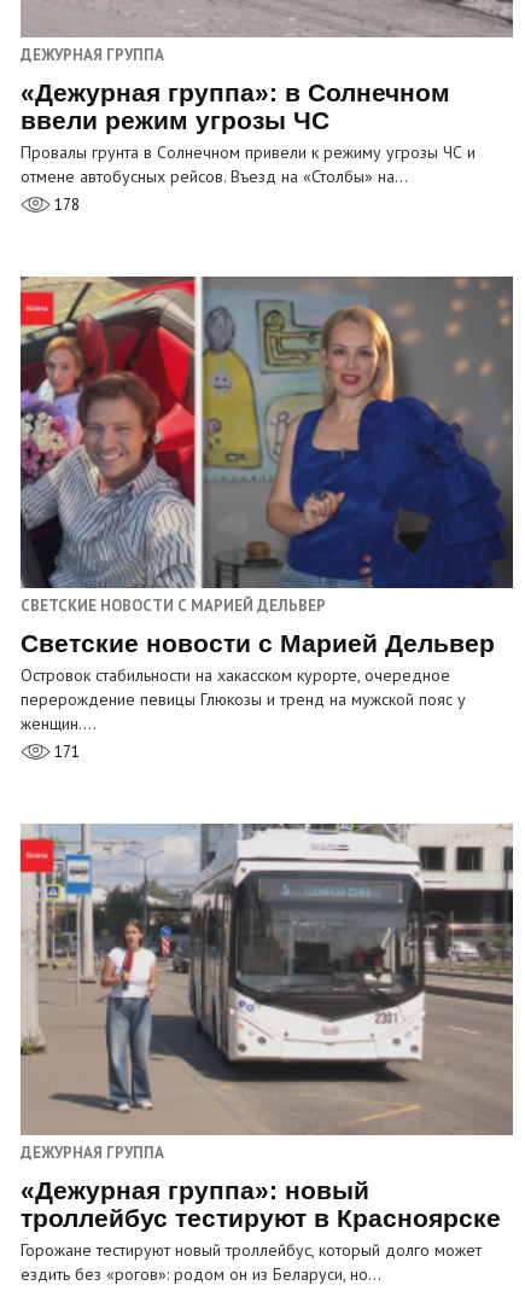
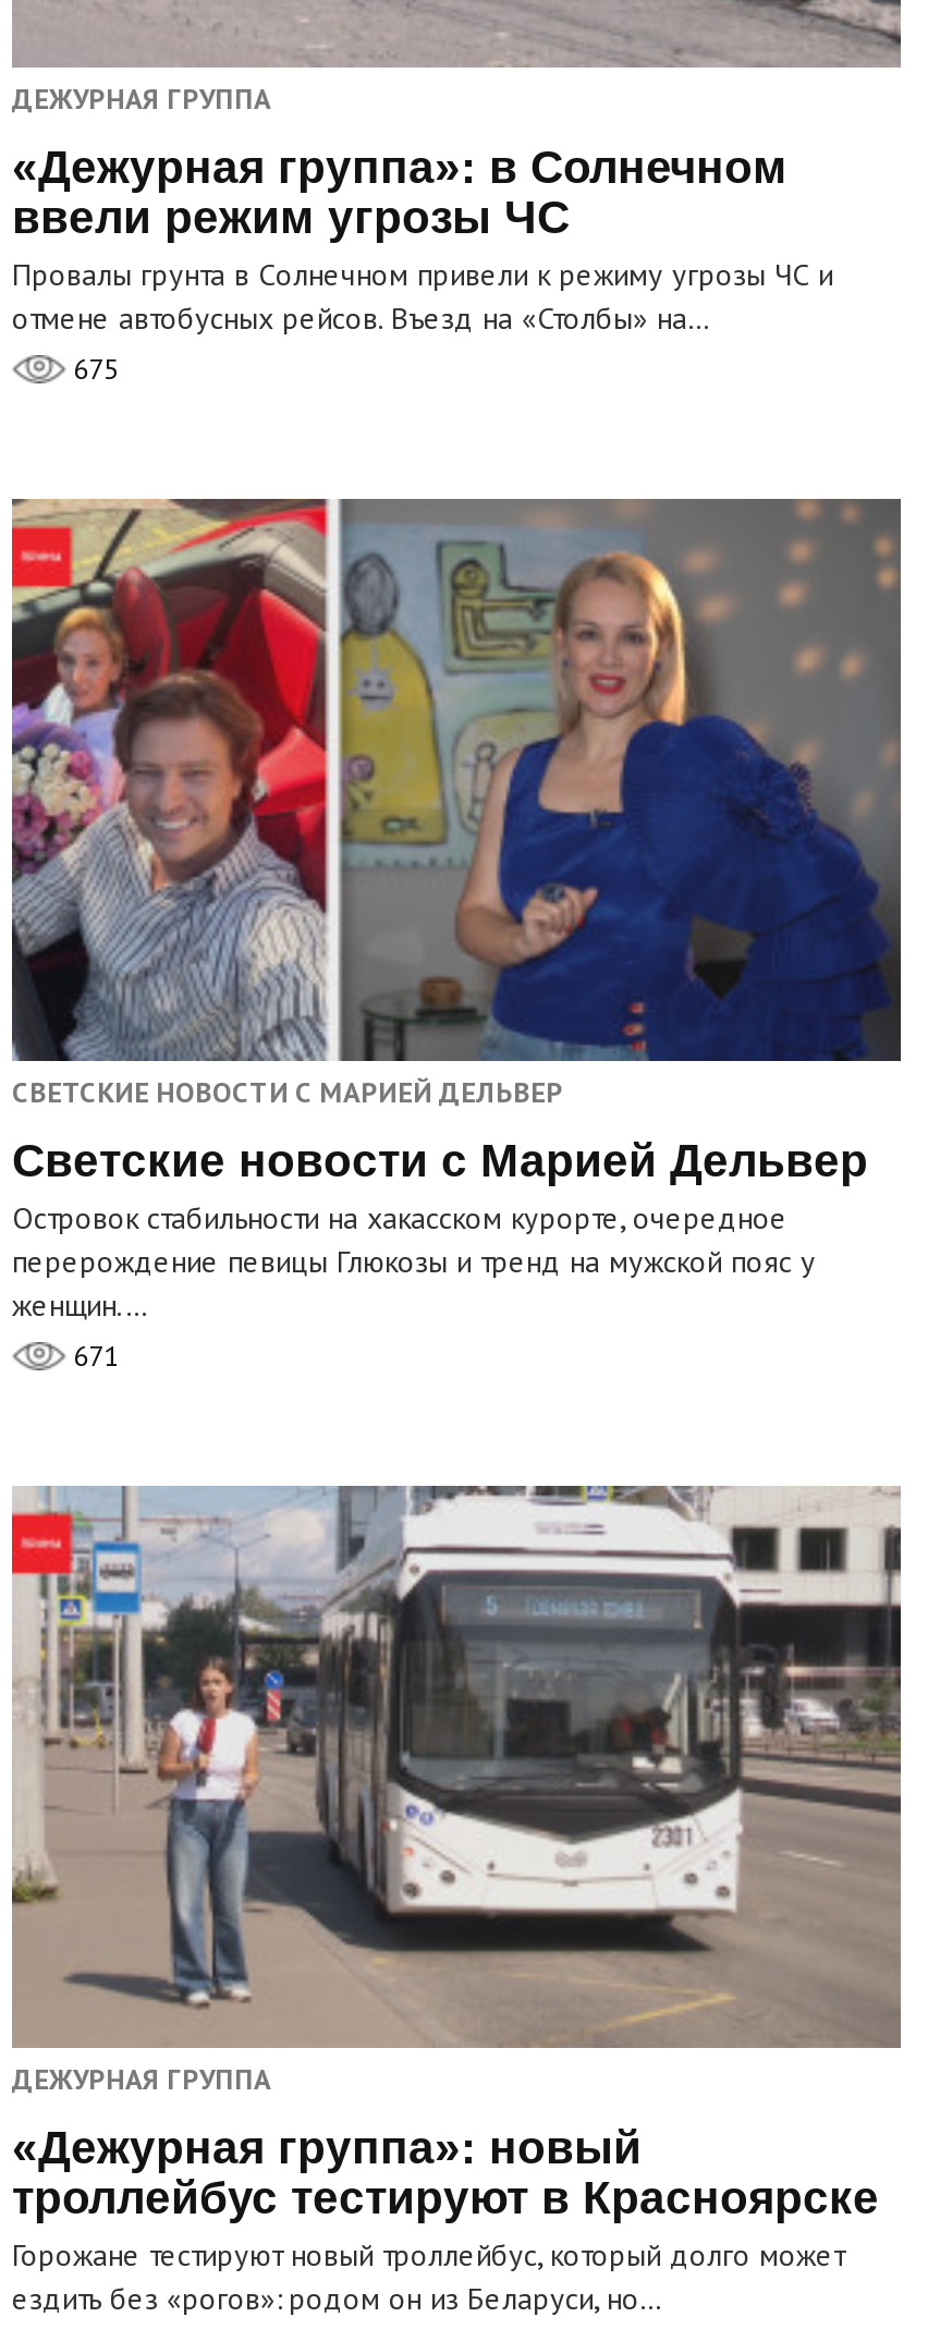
- 178
+ 675

- 171
+ 671
